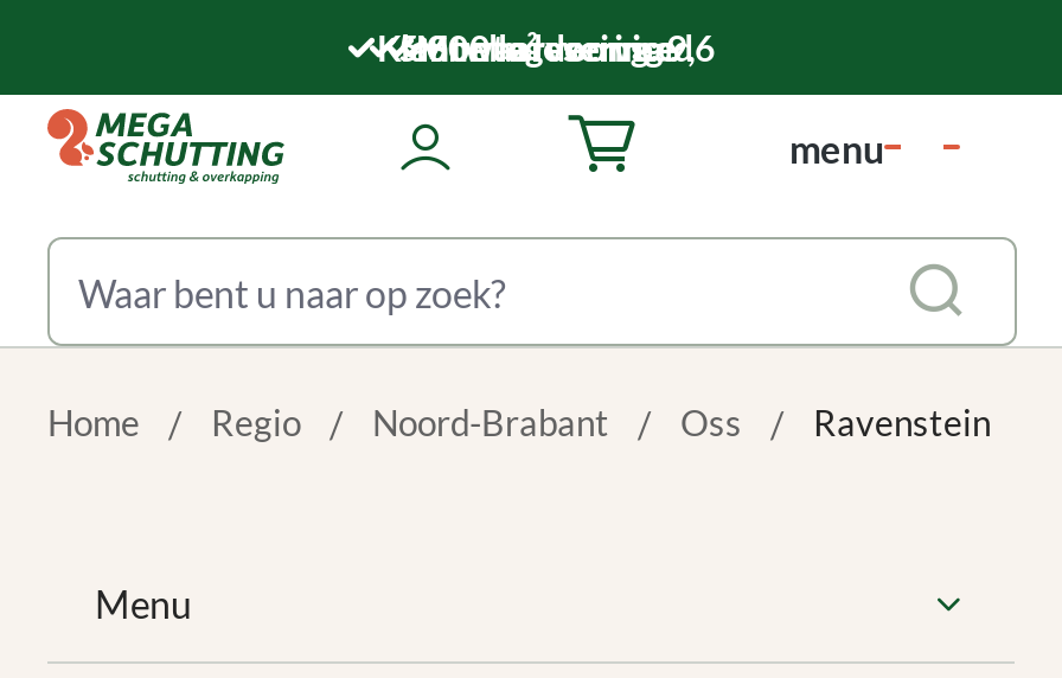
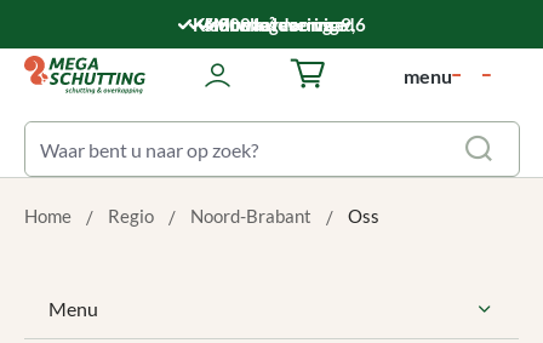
- Ravenstein
